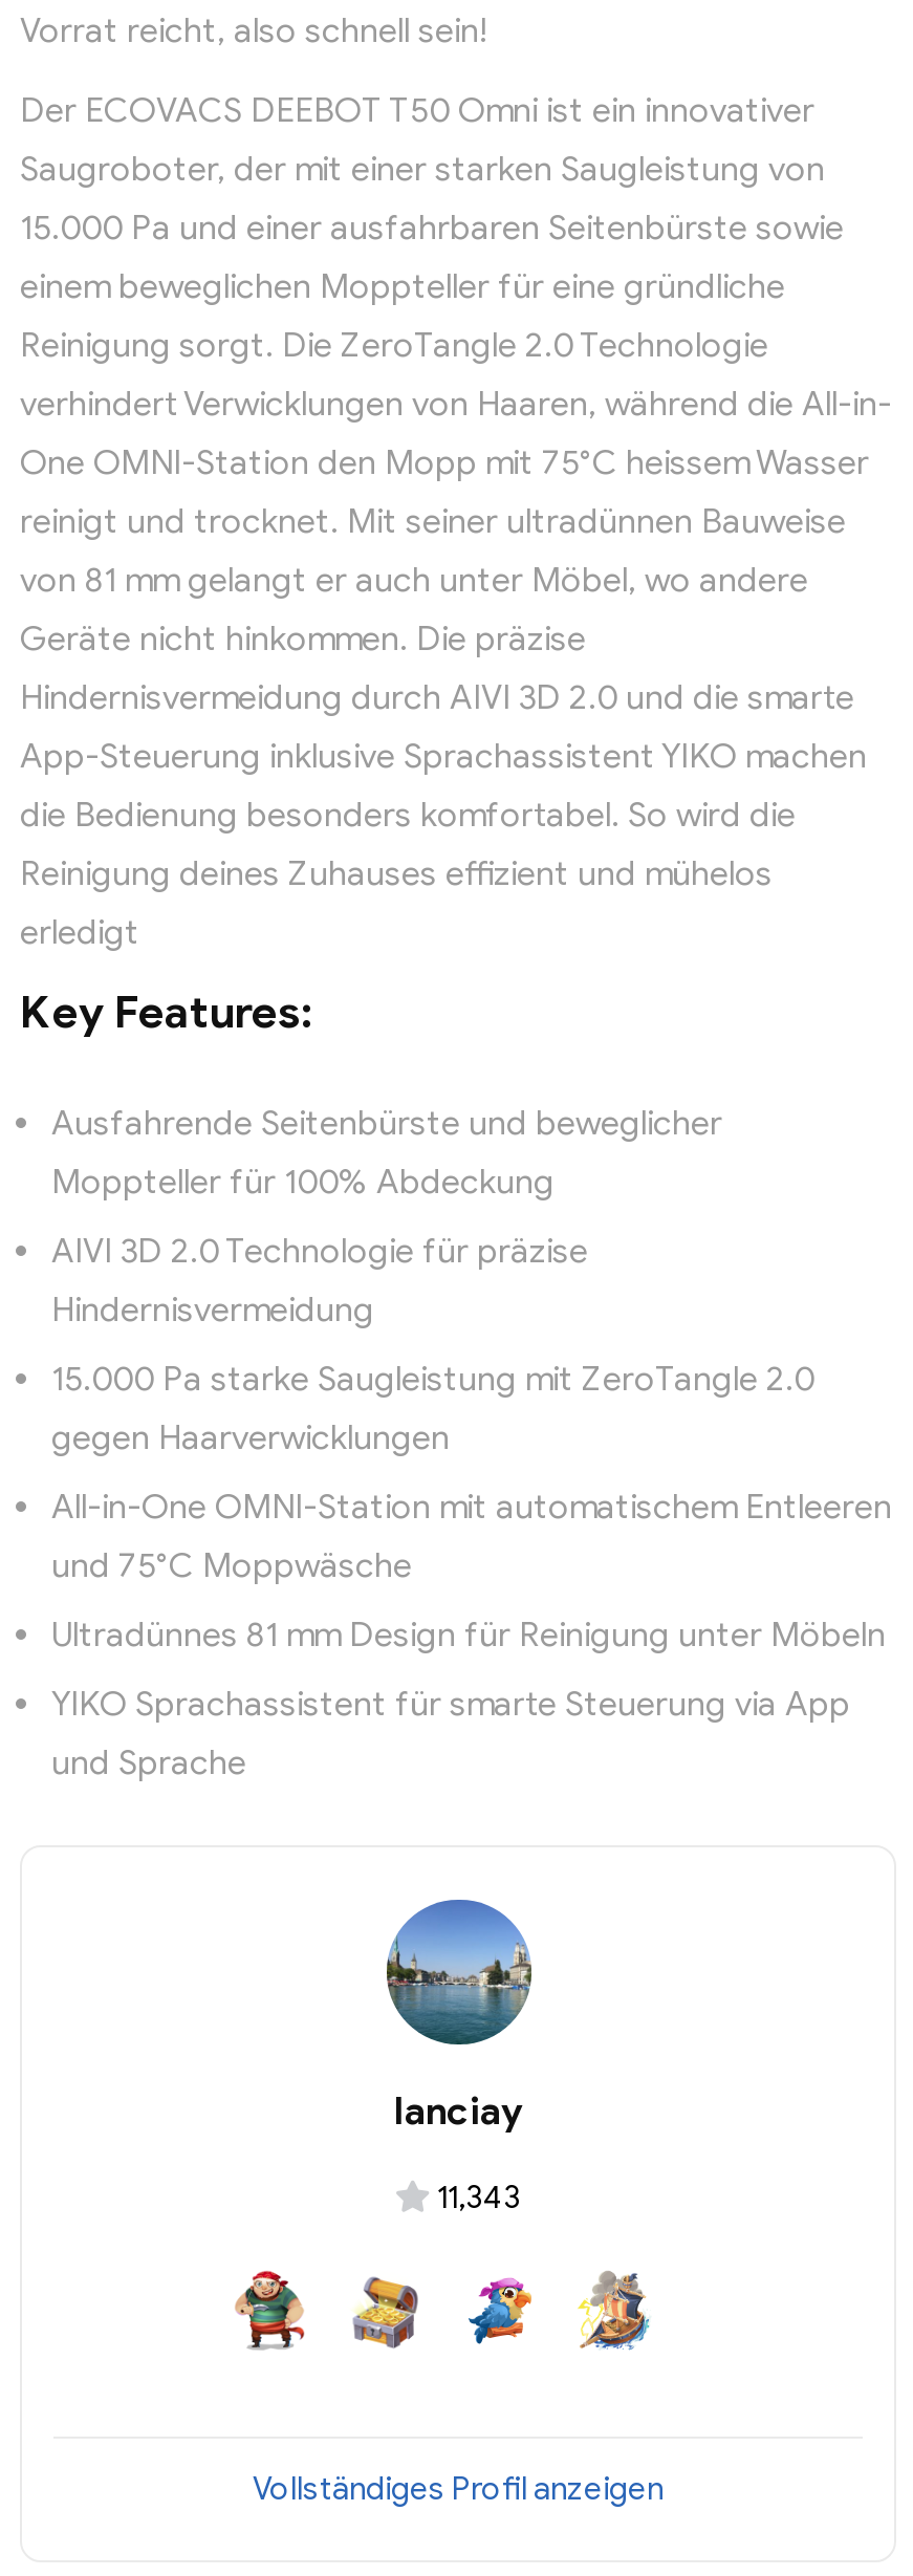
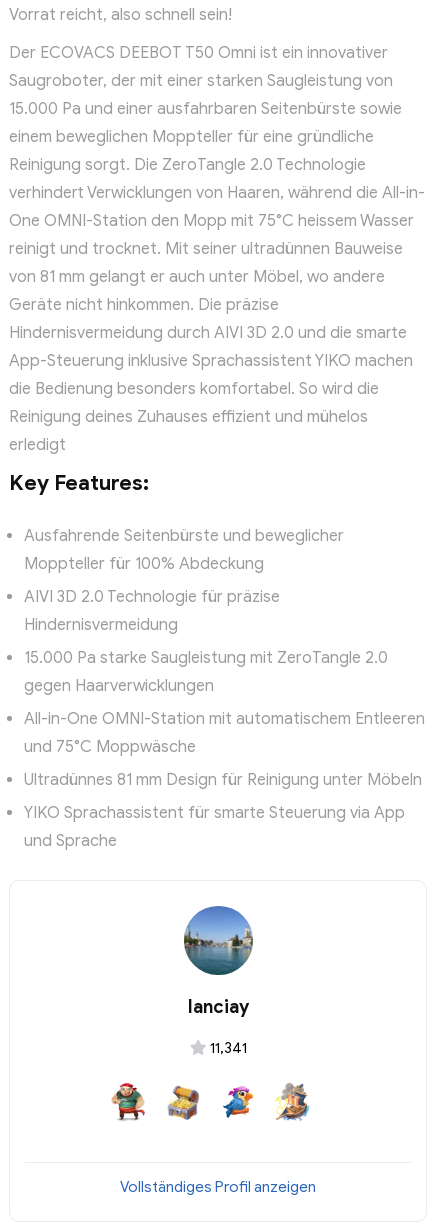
- 11,343
+ 11,341
